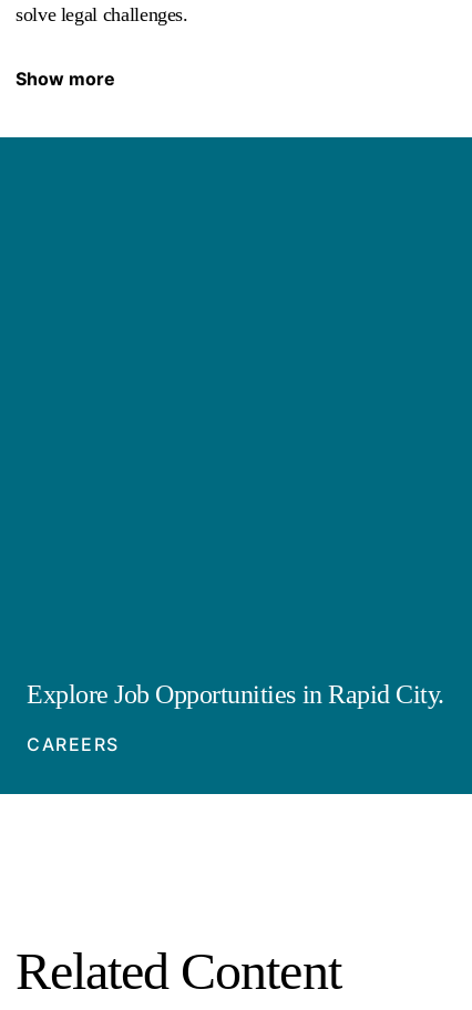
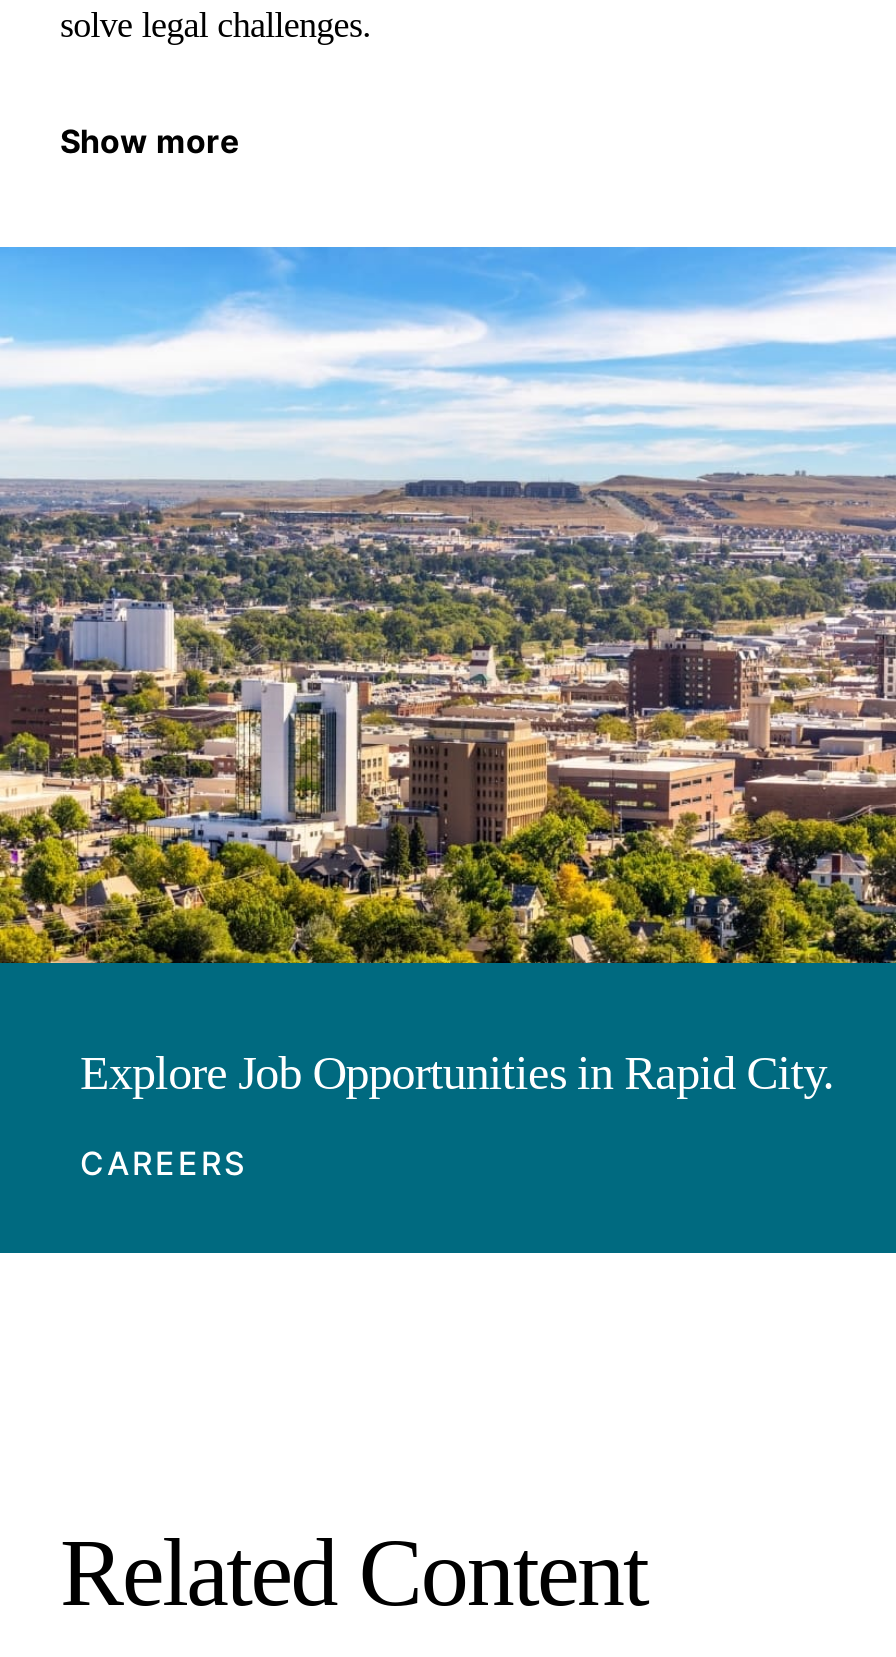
+ [image]
